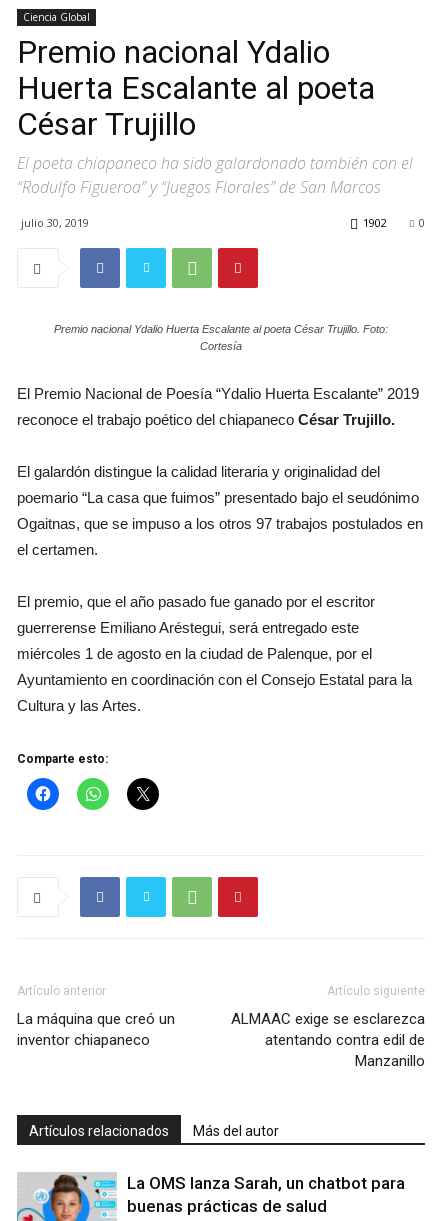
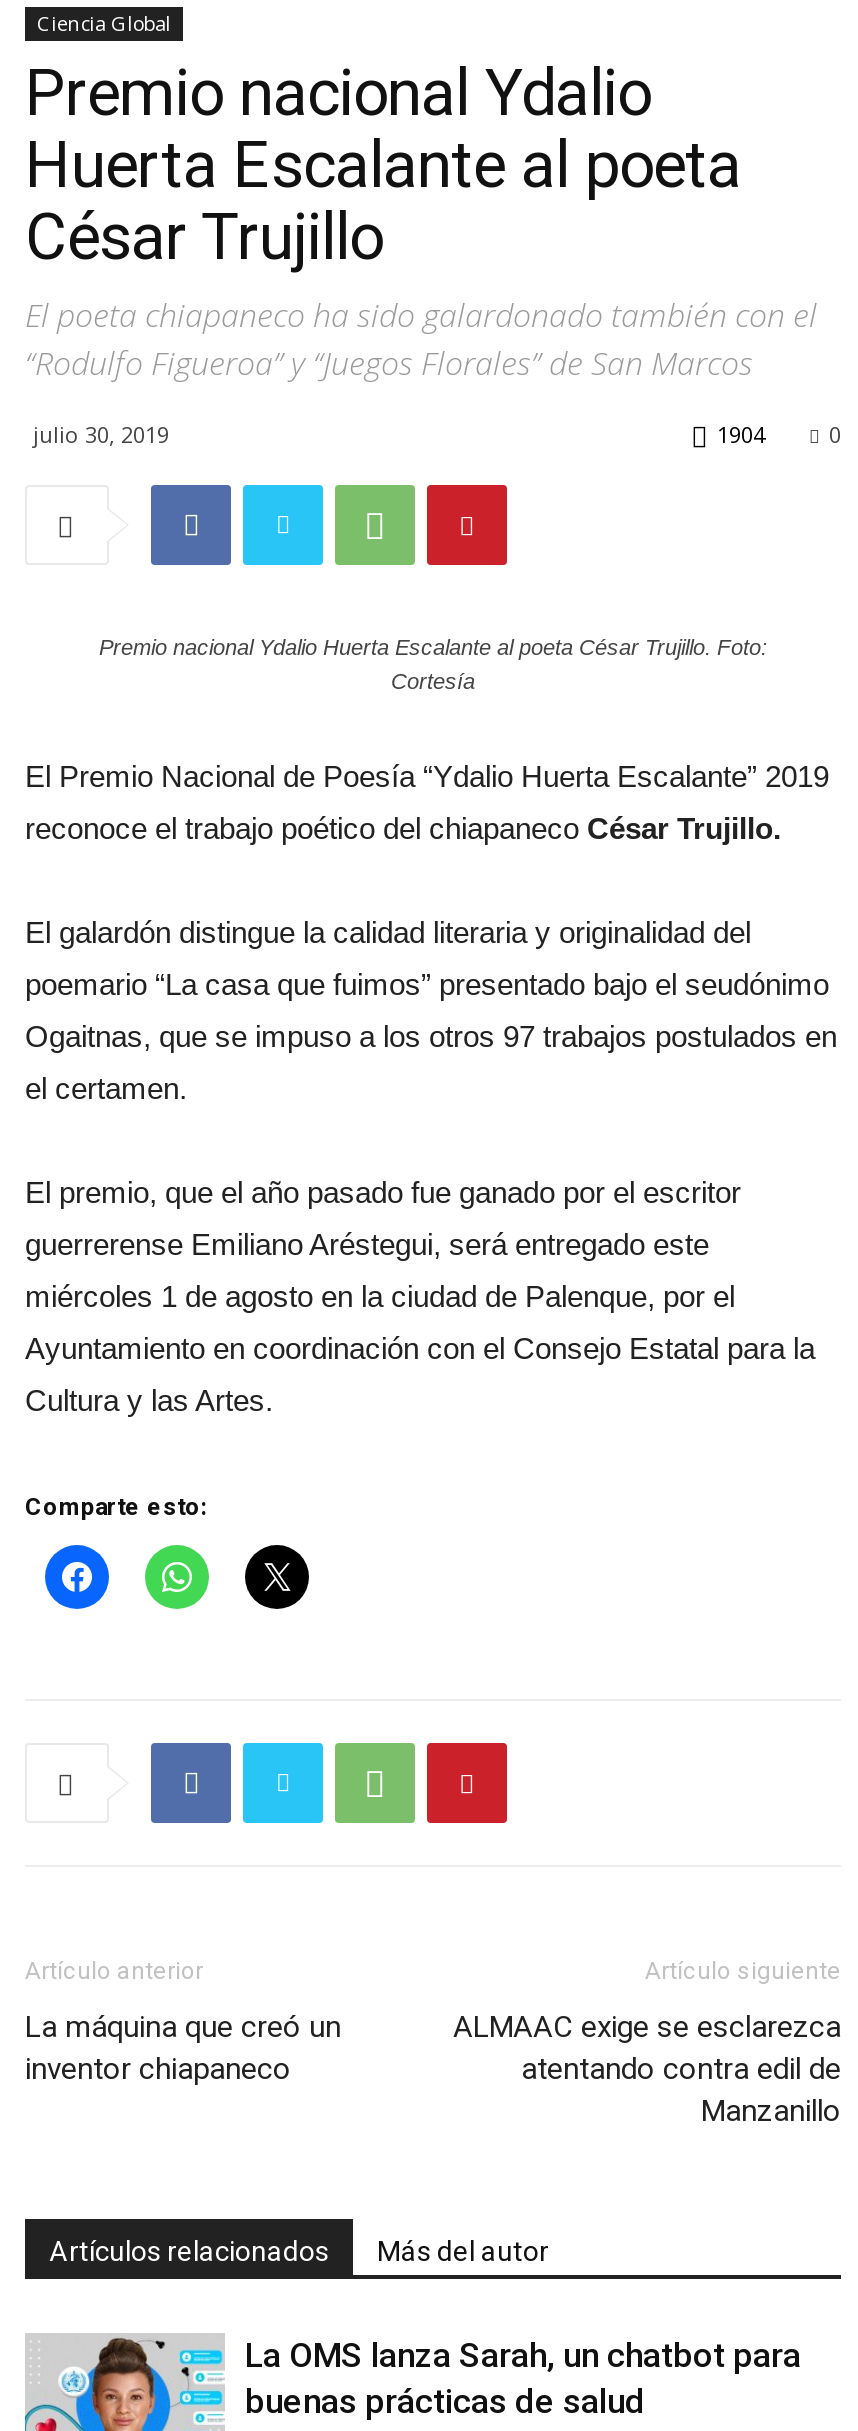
- 1902
+ 1904
